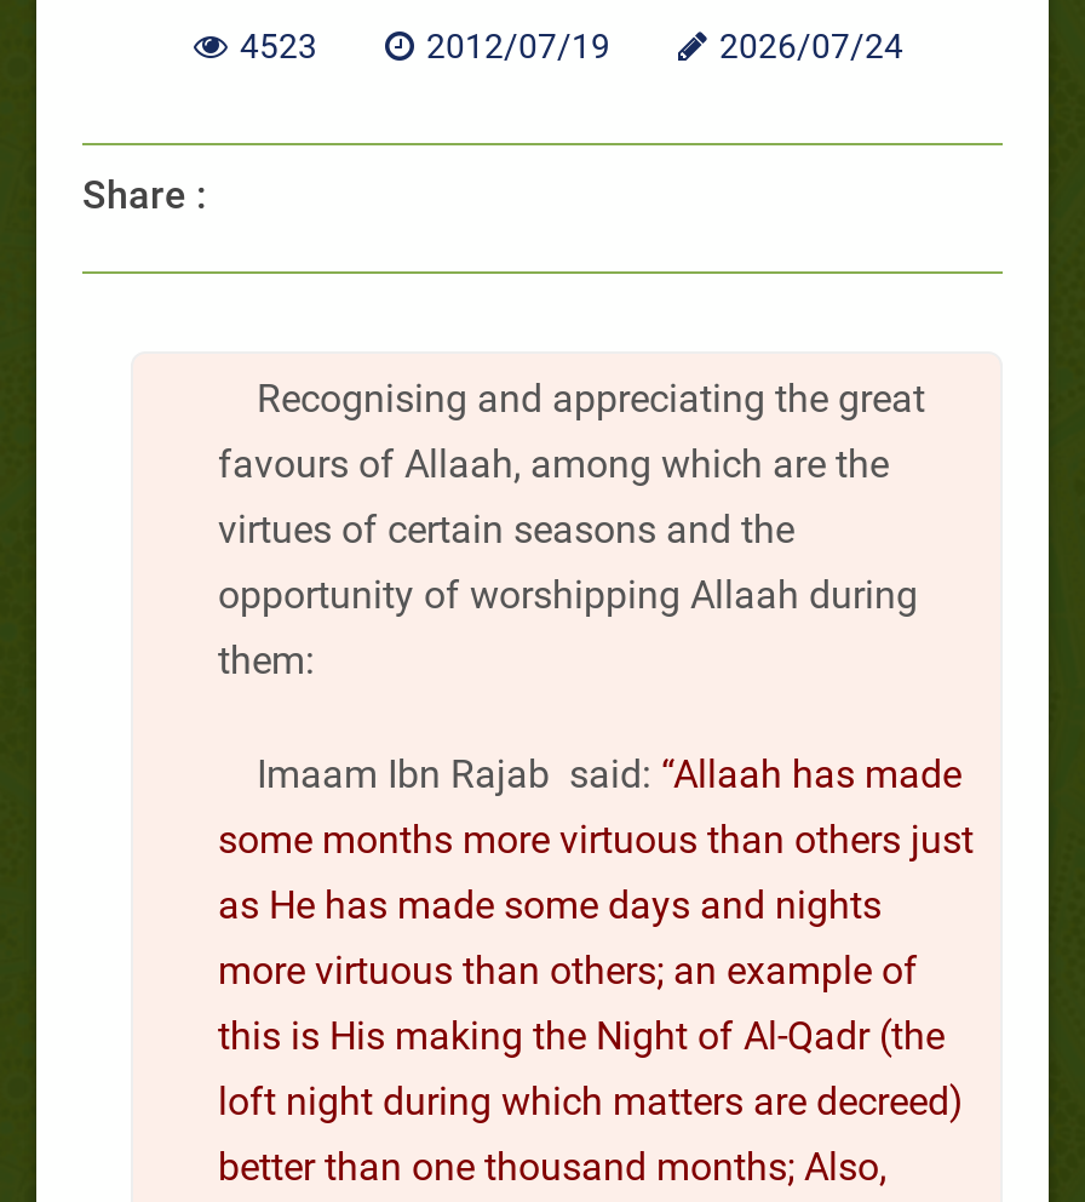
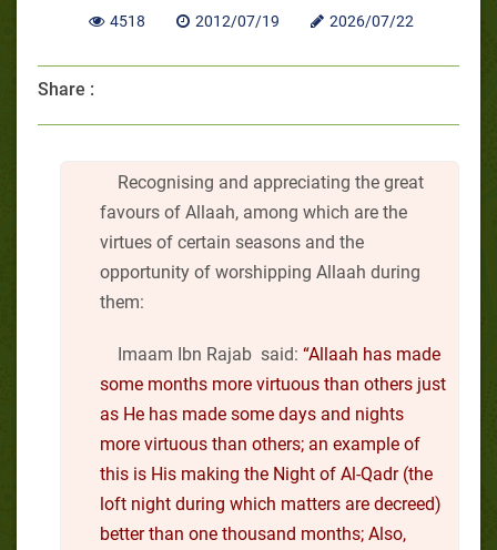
- 4523
+ 4518

- 2026/07/24
+ 2026/07/22
